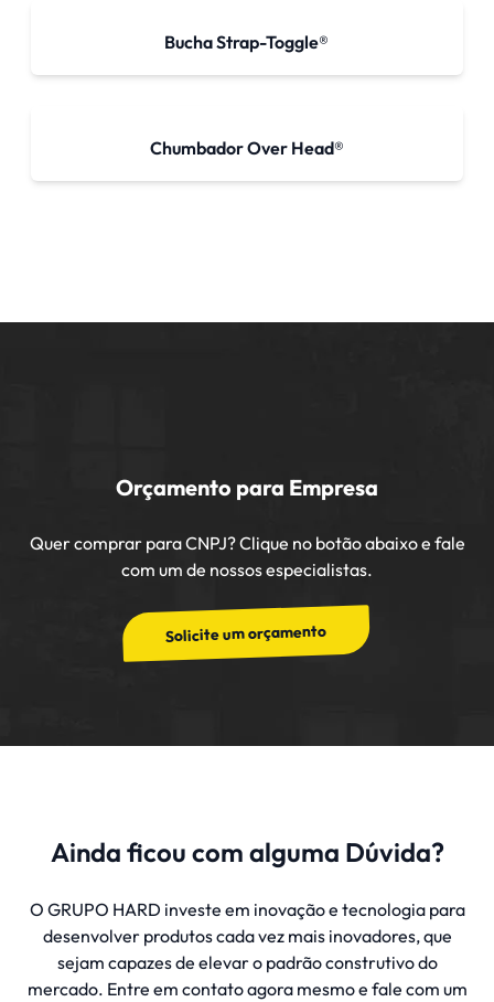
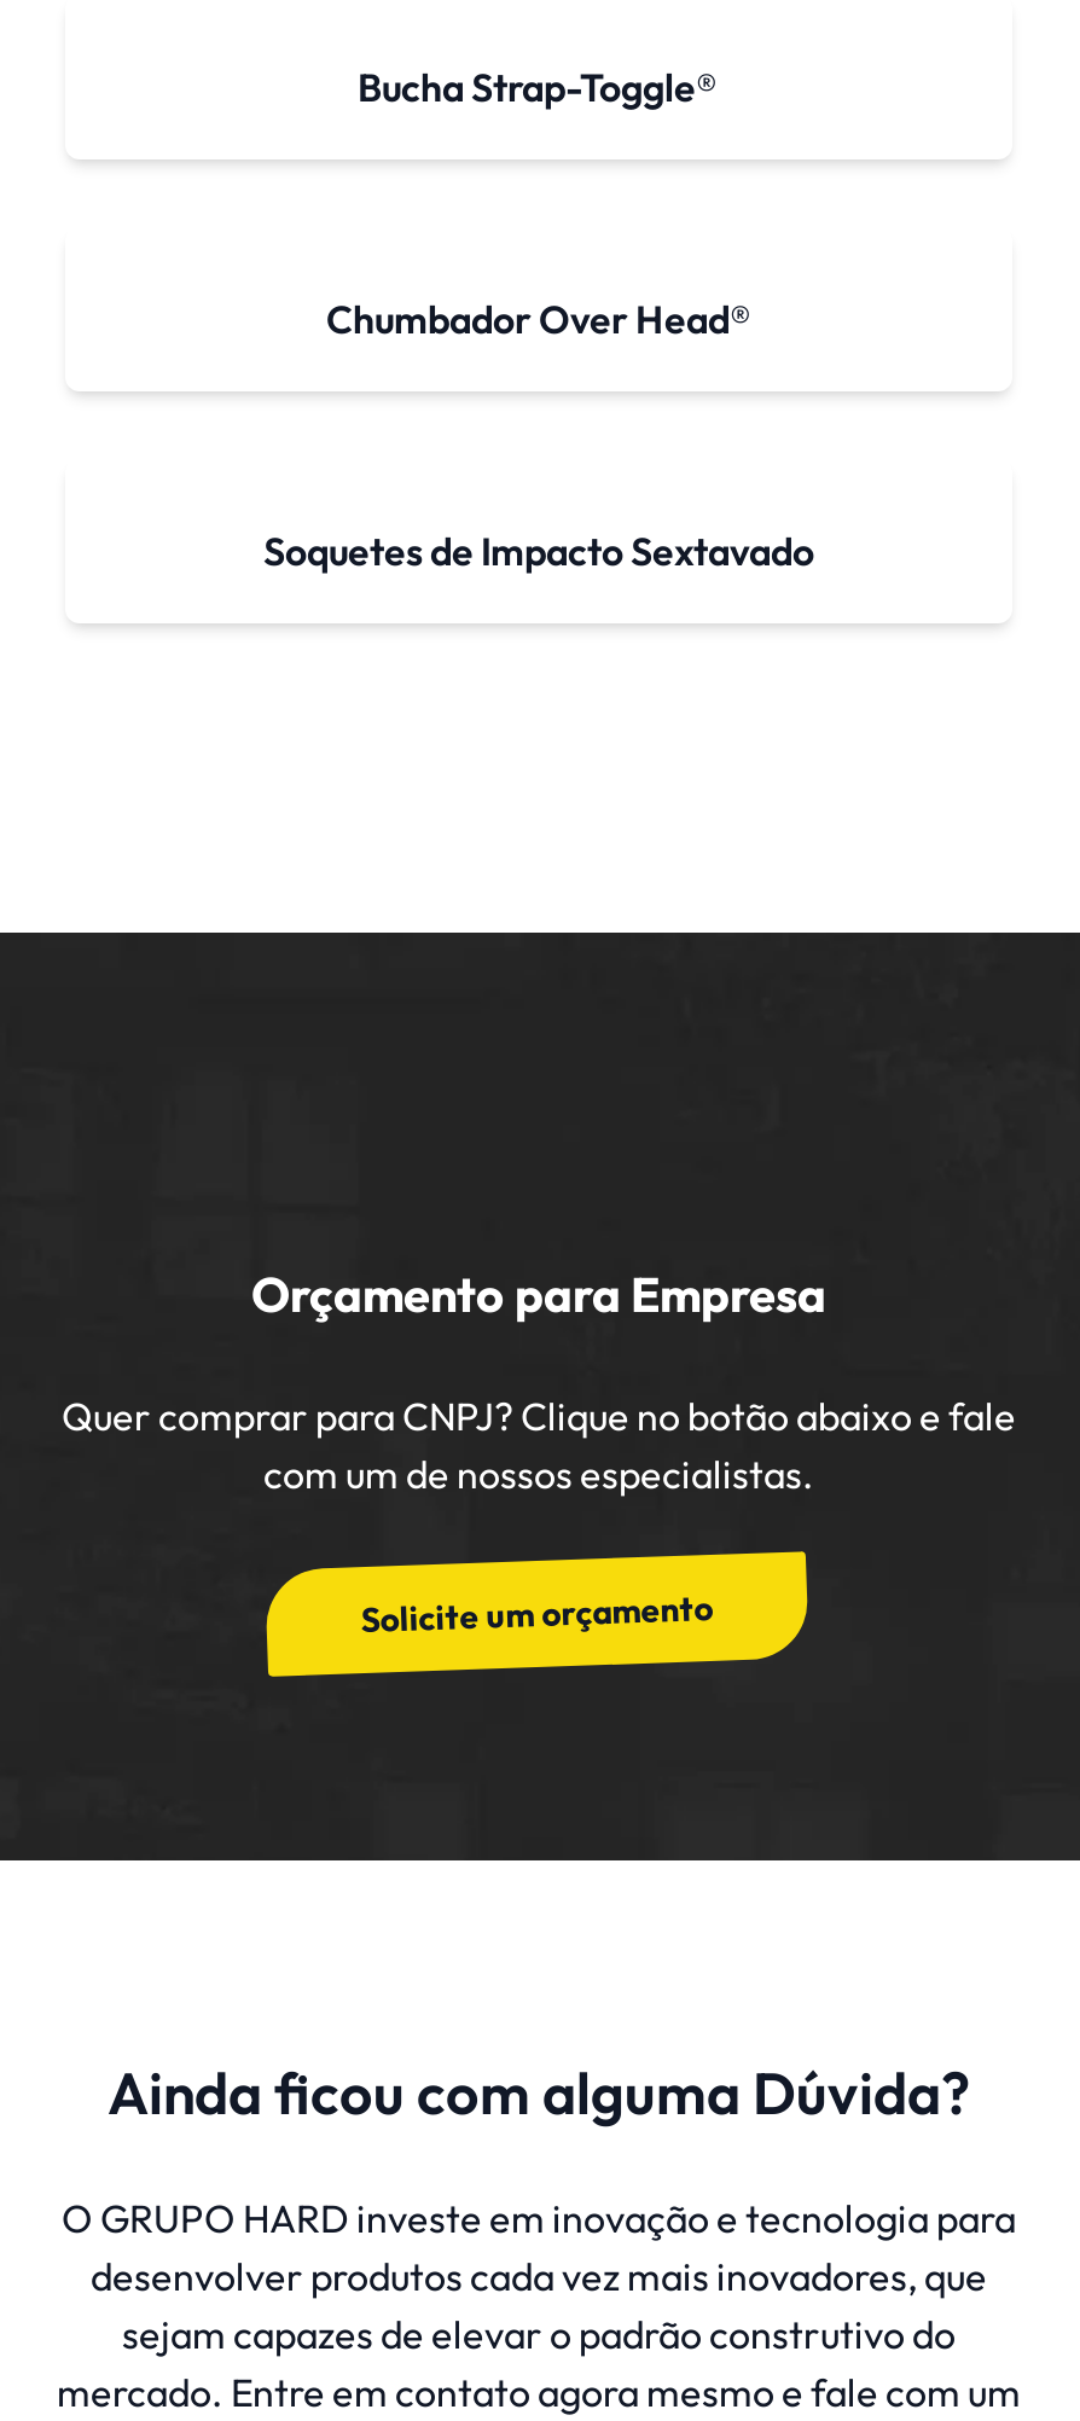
+ Soquetes de Impacto Sextavado
